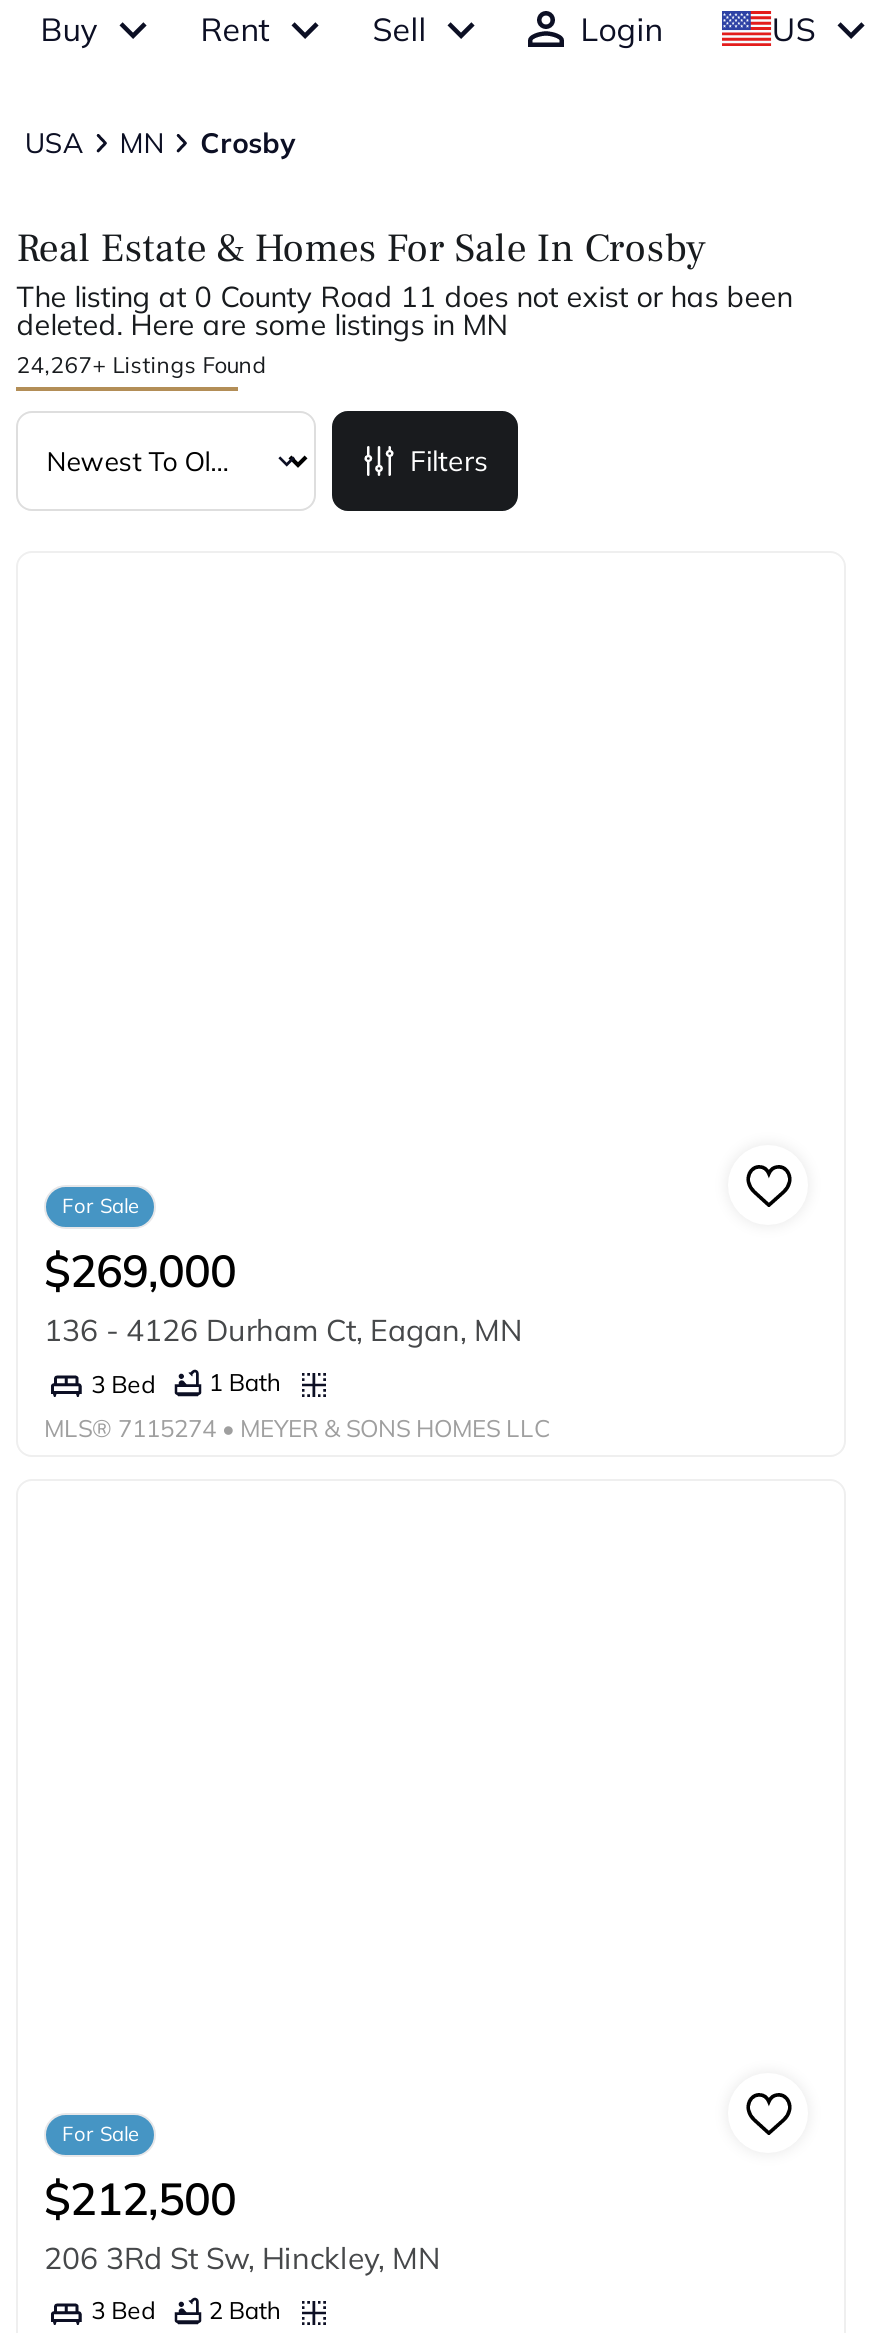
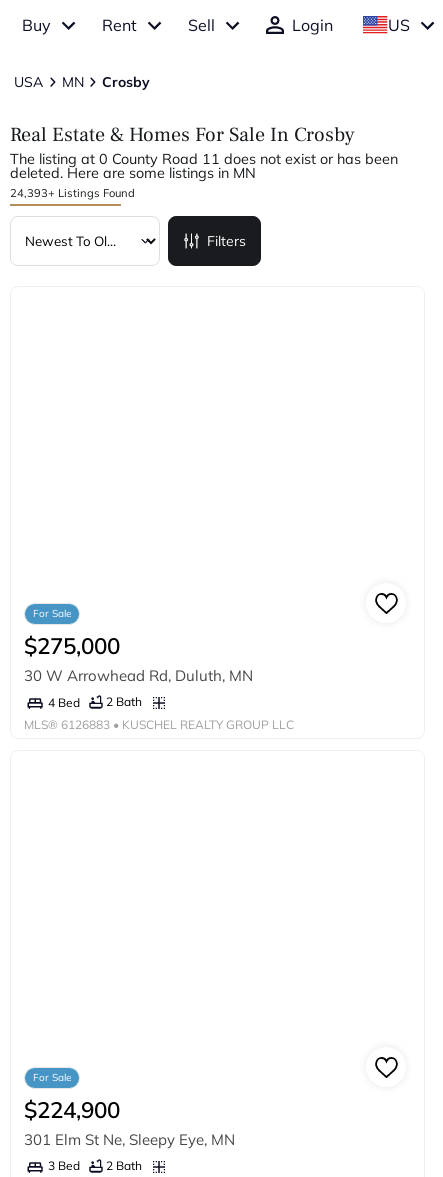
- 24,267+ Listings Found
+ 24,393+ Listings Found

- $269,000
- 136 - 4126 Durham Ct, Eagan, MN
+ $275,000
+ 30 W Arrowhead Rd, Duluth, MN

- 3 Bed
- 1 Bath
+ 4 Bed
+ 2 Bath

- MLS® 7115274 • MEYER & SONS HOMES LLC
+ MLS® 6126883 • KUSCHEL REALTY GROUP LLC

- $212,500
- 206 3Rd St Sw, Hinckley, MN
+ $224,900
+ 301 Elm St Ne, Sleepy Eye, MN
